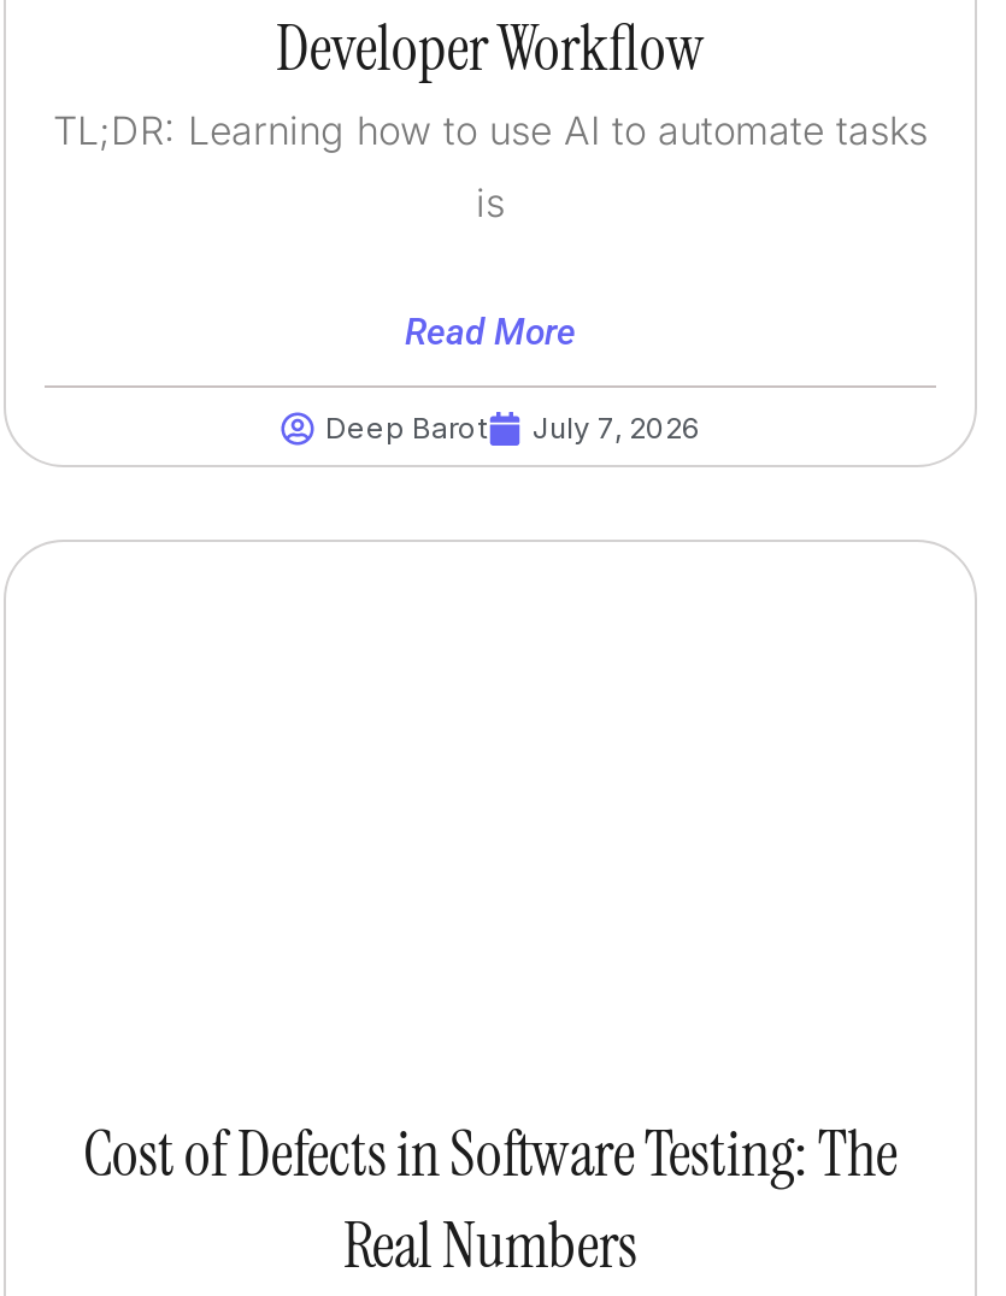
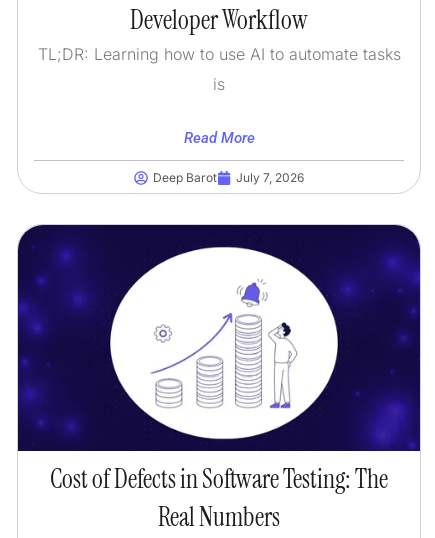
+ [image]
